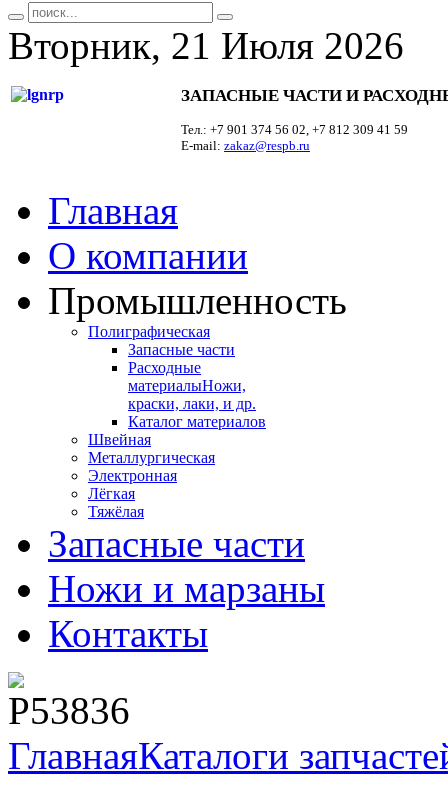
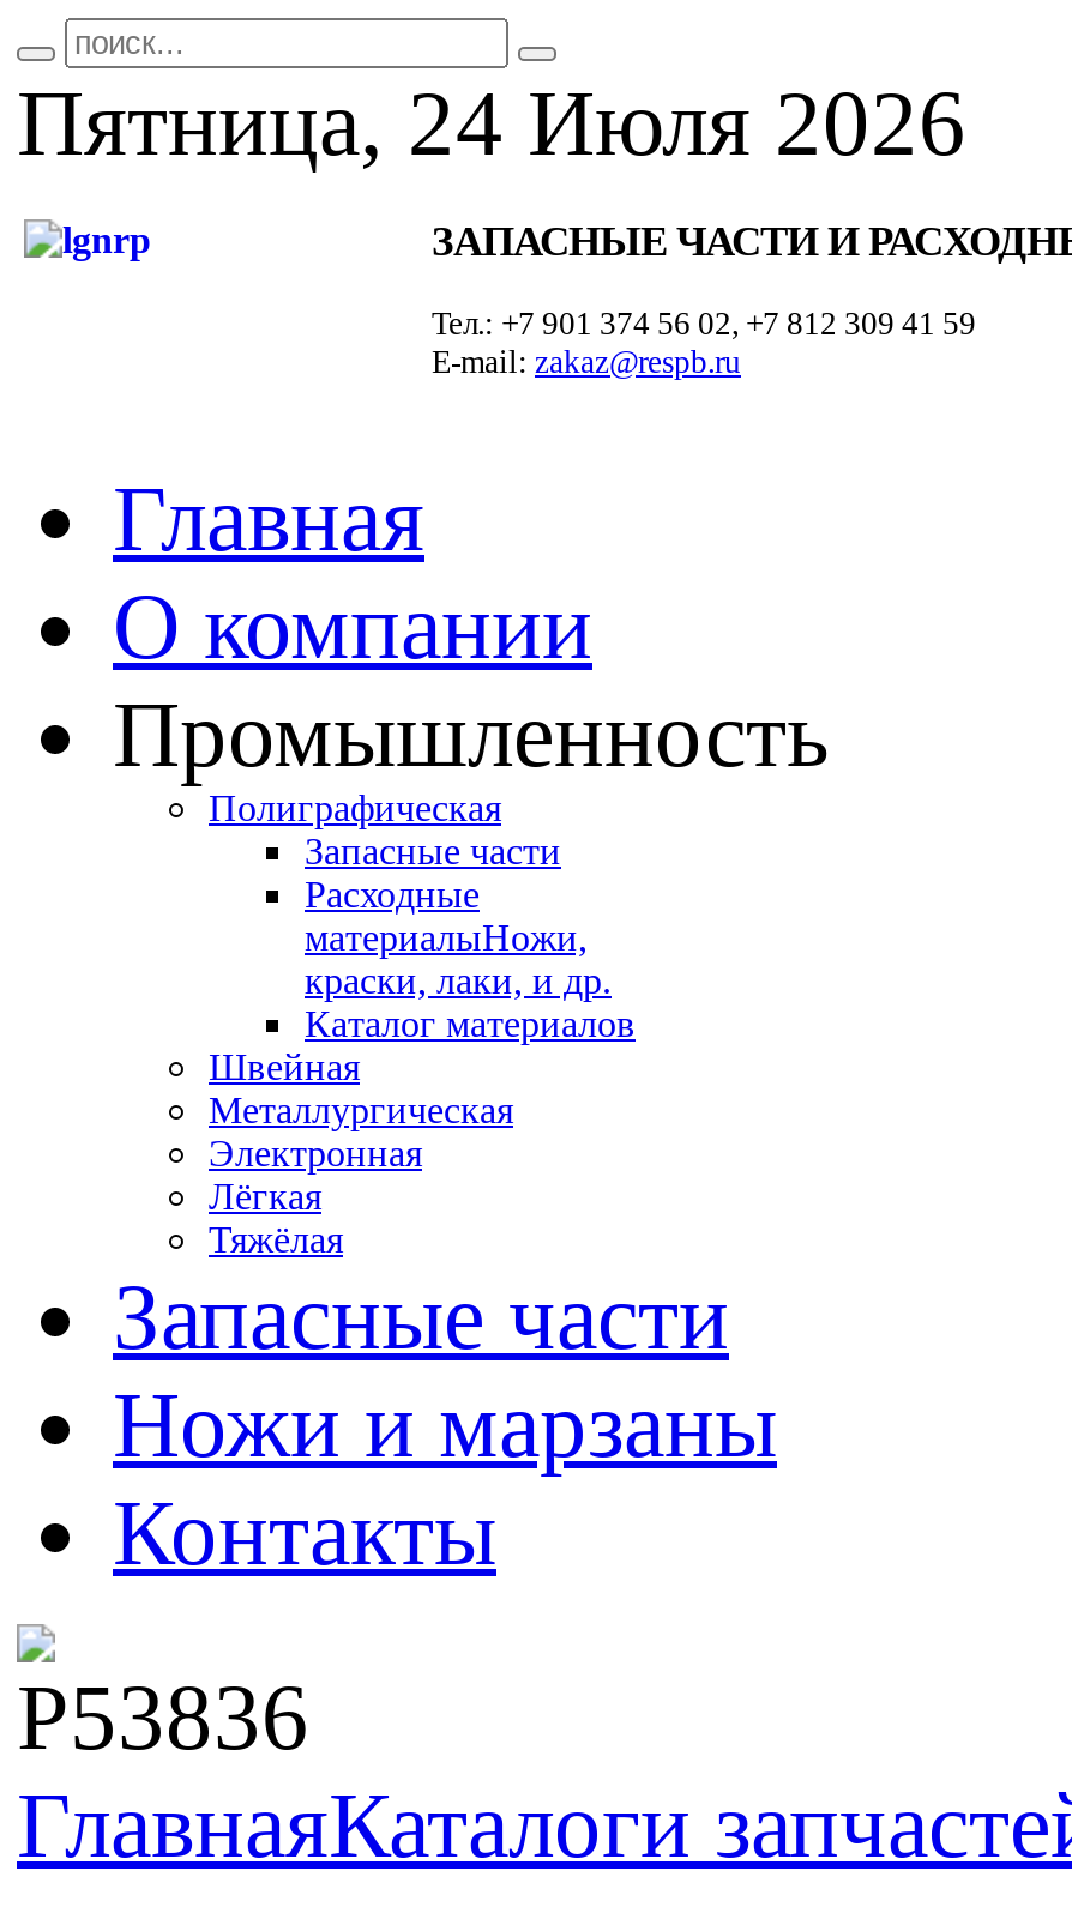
- Вторник, 21 Июля 2026
+ Пятница, 24 Июля 2026
